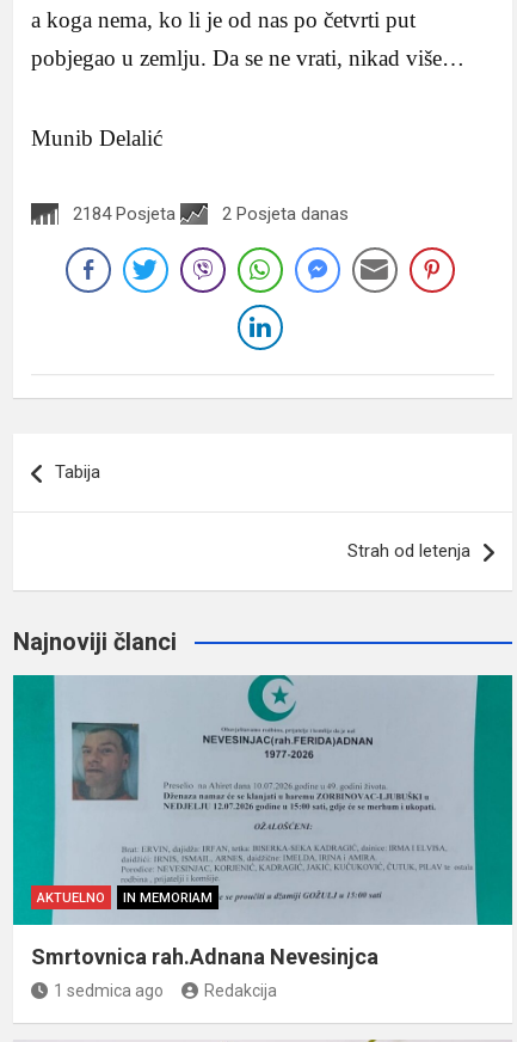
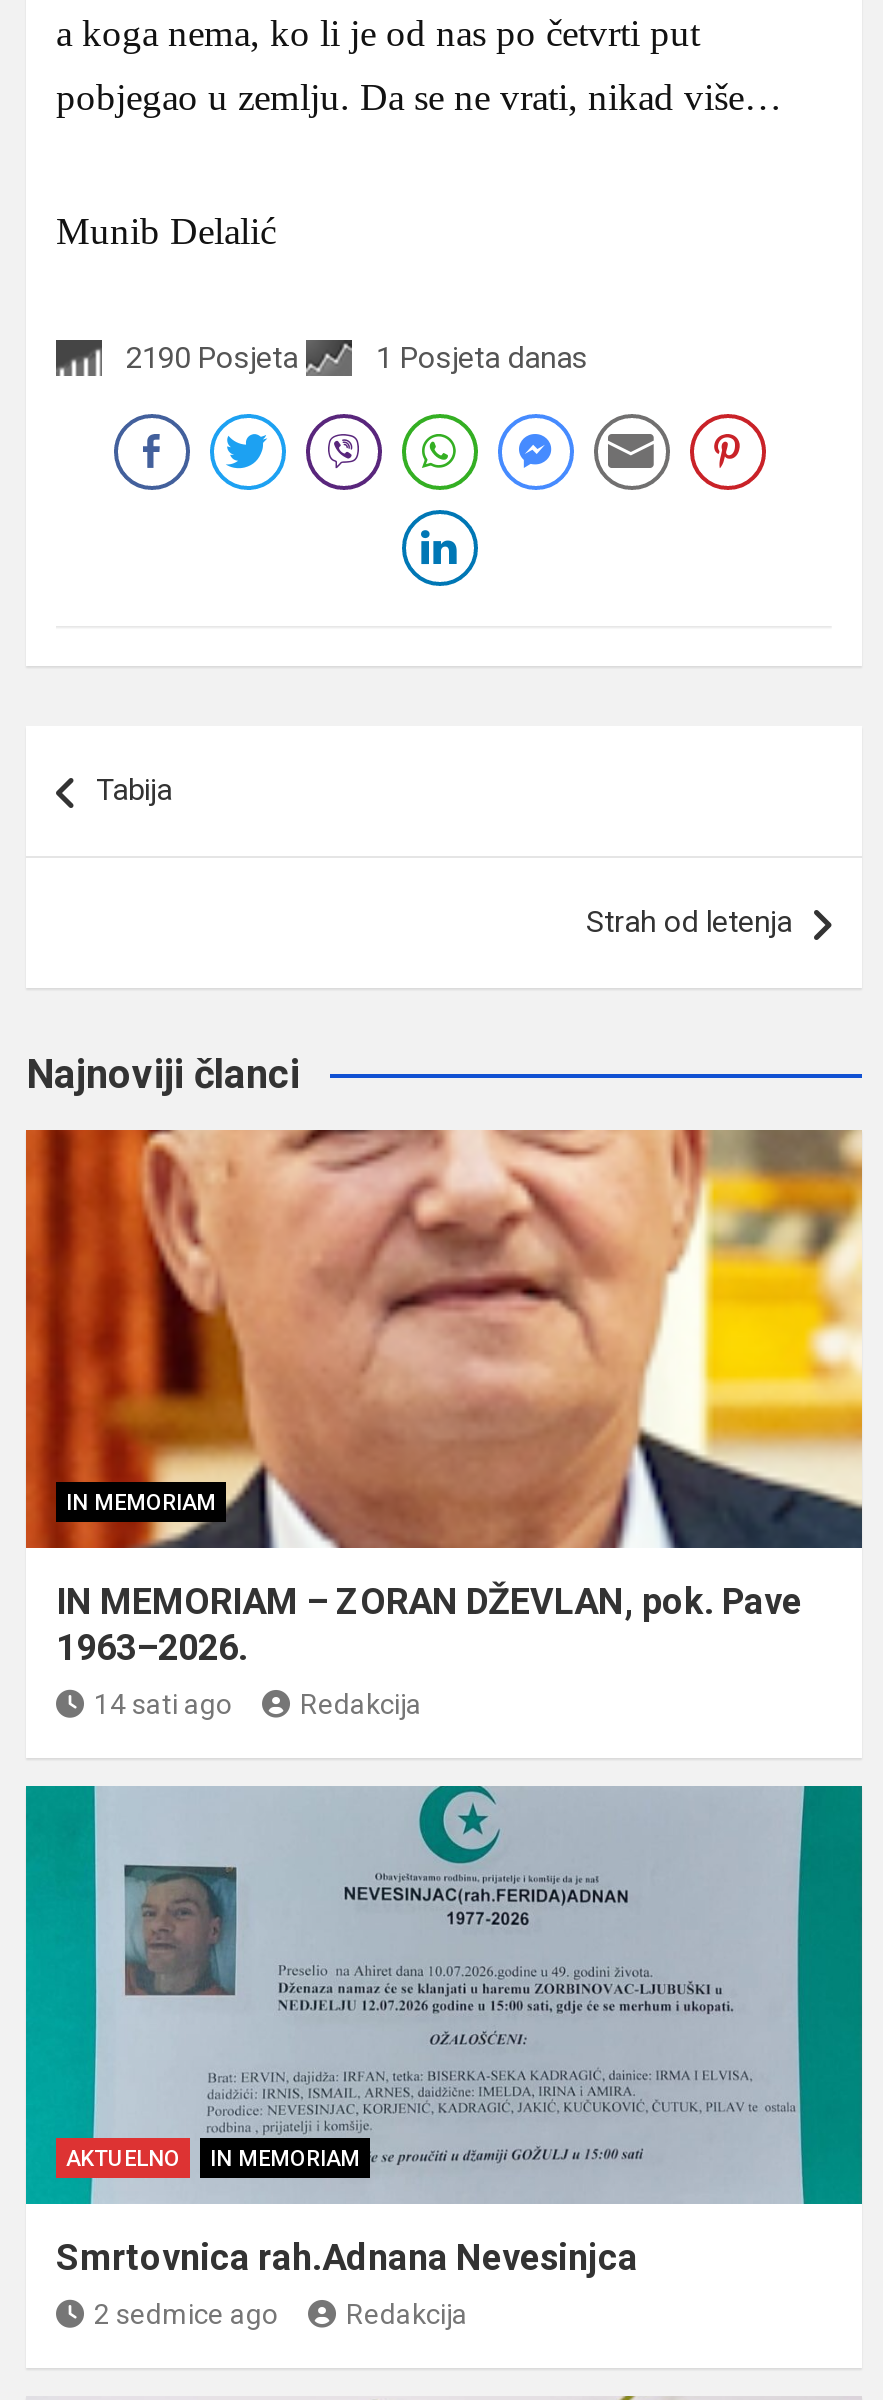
- 2184 Posjeta
+ 2190 Posjeta

- 2 Posjeta danas
+ 1 Posjeta danas

+ [image]
+ IN MEMORIAM
+ IN MEMORIAM – ZORAN DŽEVLAN, pok. Pave
+ 1963–2026.
+ 14 sati ago
+ Redakcija

- 1 sedmica ago
+ 2 sedmice ago
